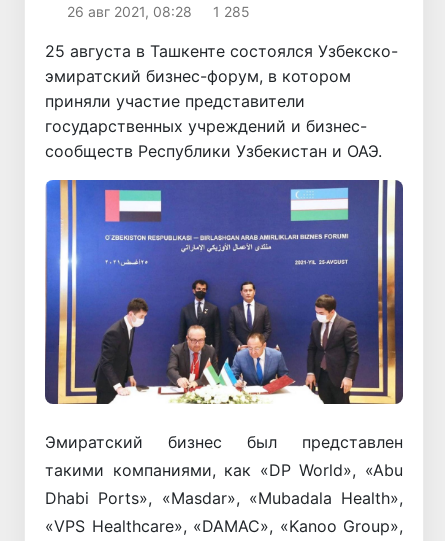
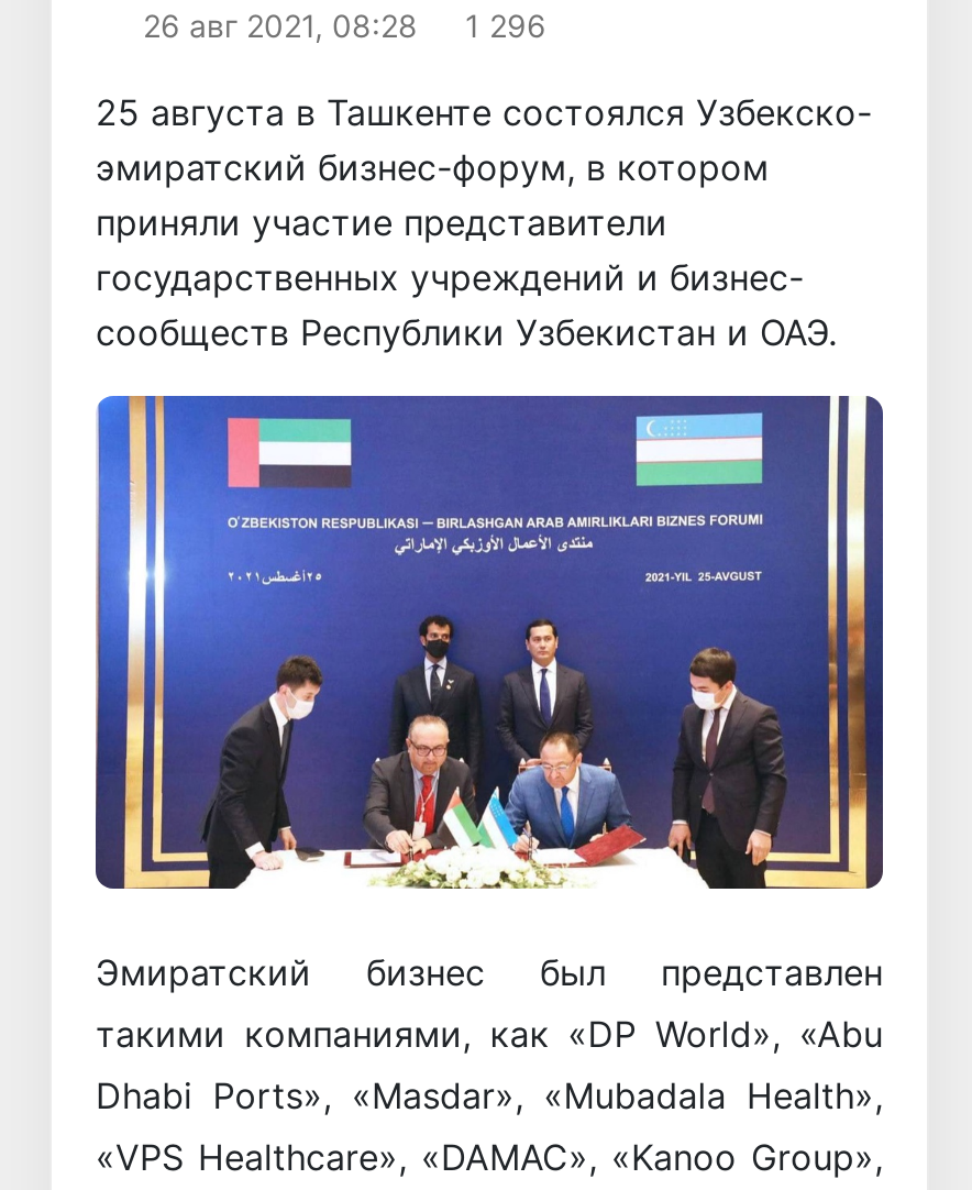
- 26 авг 2021, 08:28 1 285
+ 26 авг 2021, 08:28 1 296
